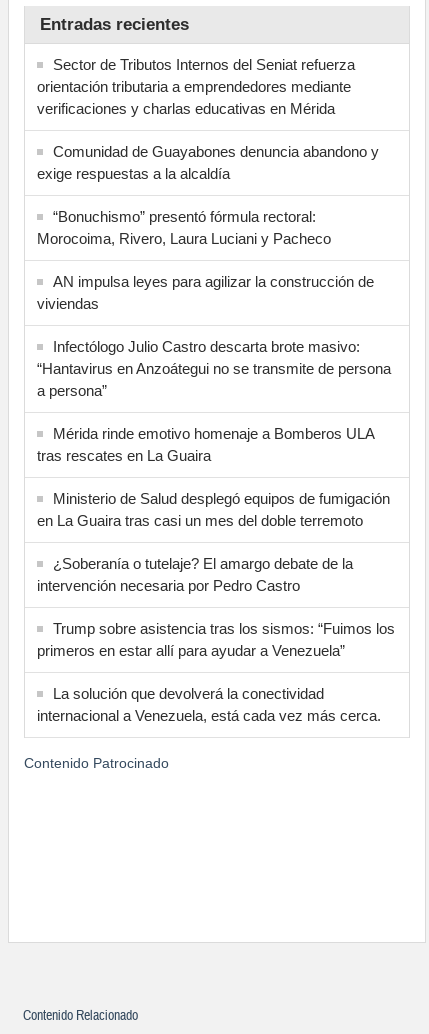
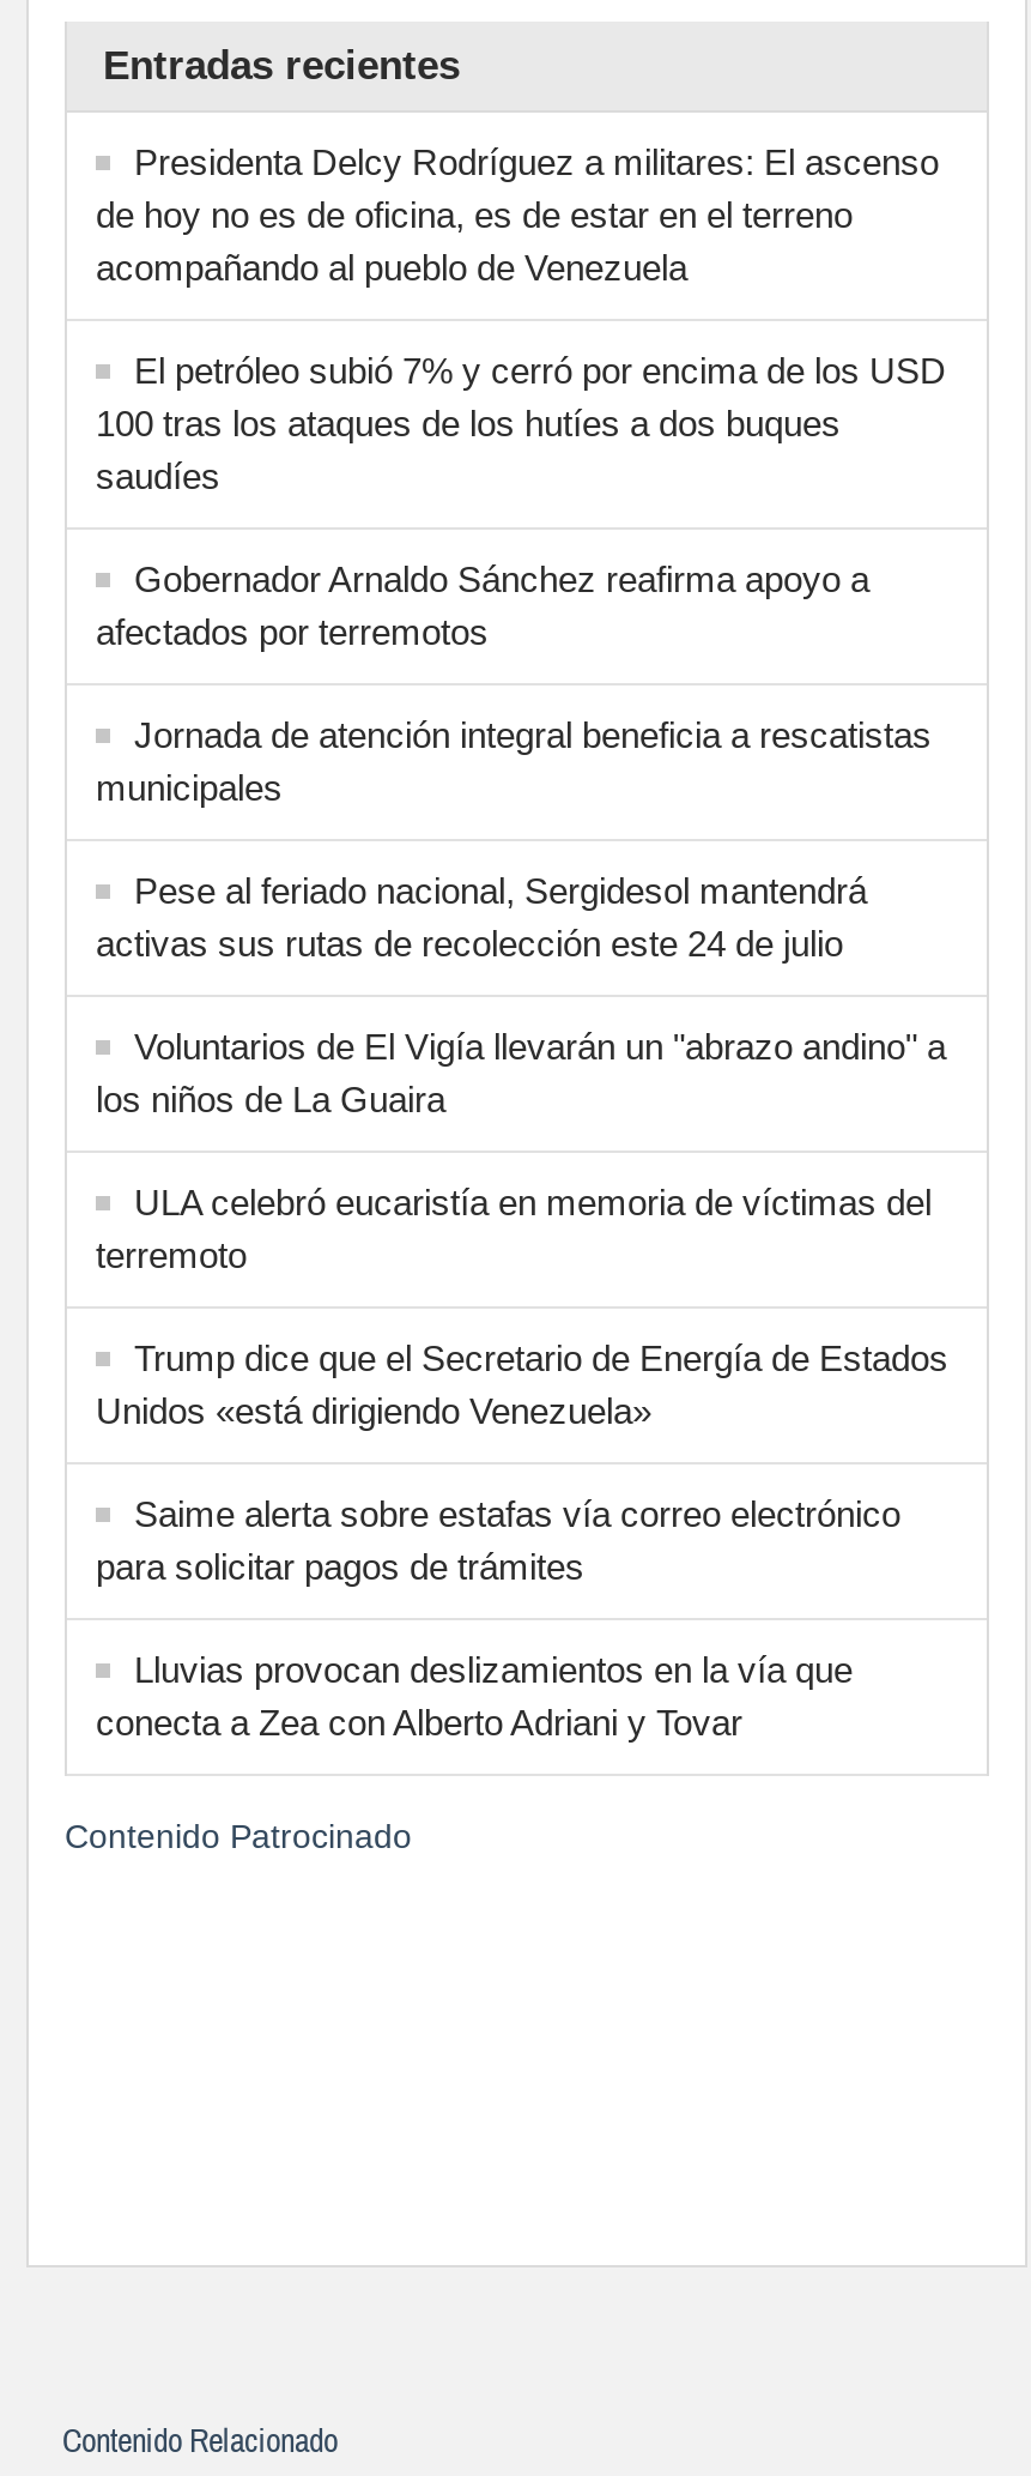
- Sector de Tributos Internos del Seniat refuerza
- orientación tributaria a emprendedores mediante
- verificaciones y charlas educativas en Mérida
+ Presidenta Delcy Rodríguez a militares: El ascenso
+ de hoy no es de oficina, es de estar en el terreno
+ acompañando al pueblo de Venezuela

- Comunidad de Guayabones denuncia abandono y
- exige respuestas a la alcaldía
+ El petróleo subió 7% y cerró por encima de los USD
+ 100 tras los ataques de los hutíes a dos buques
+ saudíes

- “Bonuchismo” presentó fórmula rectoral:
- Morocoima, Rivero, Laura Luciani y Pacheco
+ Gobernador Arnaldo Sánchez reafirma apoyo a
+ afectados por terremotos

- AN impulsa leyes para agilizar la construcción de
- viviendas
+ Jornada de atención integral beneficia a rescatistas
+ municipales

- Infectólogo Julio Castro descarta brote masivo:
- “Hantavirus en Anzoátegui no se transmite de persona
- a persona”
+ Pese al feriado nacional, Sergidesol mantendrá
+ activas sus rutas de recolección este 24 de julio

- Mérida rinde emotivo homenaje a Bomberos ULA
- tras rescates en La Guaira
+ Voluntarios de El Vigía llevarán un "abrazo andino" a
+ los niños de La Guaira

- Ministerio de Salud desplegó equipos de fumigación
- en La Guaira tras casi un mes del doble terremoto
+ ULA celebró eucaristía en memoria de víctimas del
+ terremoto

- ¿Soberanía o tutelaje? El amargo debate de la
- intervención necesaria por Pedro Castro
+ Trump dice que el Secretario de Energía de Estados
+ Unidos «está dirigiendo Venezuela»

- Trump sobre asistencia tras los sismos: “Fuimos los
- primeros en estar allí para ayudar a Venezuela”
+ Saime alerta sobre estafas vía correo electrónico
+ para solicitar pagos de trámites

- La solución que devolverá la conectividad
- internacional a Venezuela, está cada vez más cerca.
+ Lluvias provocan deslizamientos en la vía que
+ conecta a Zea con Alberto Adriani y Tovar
